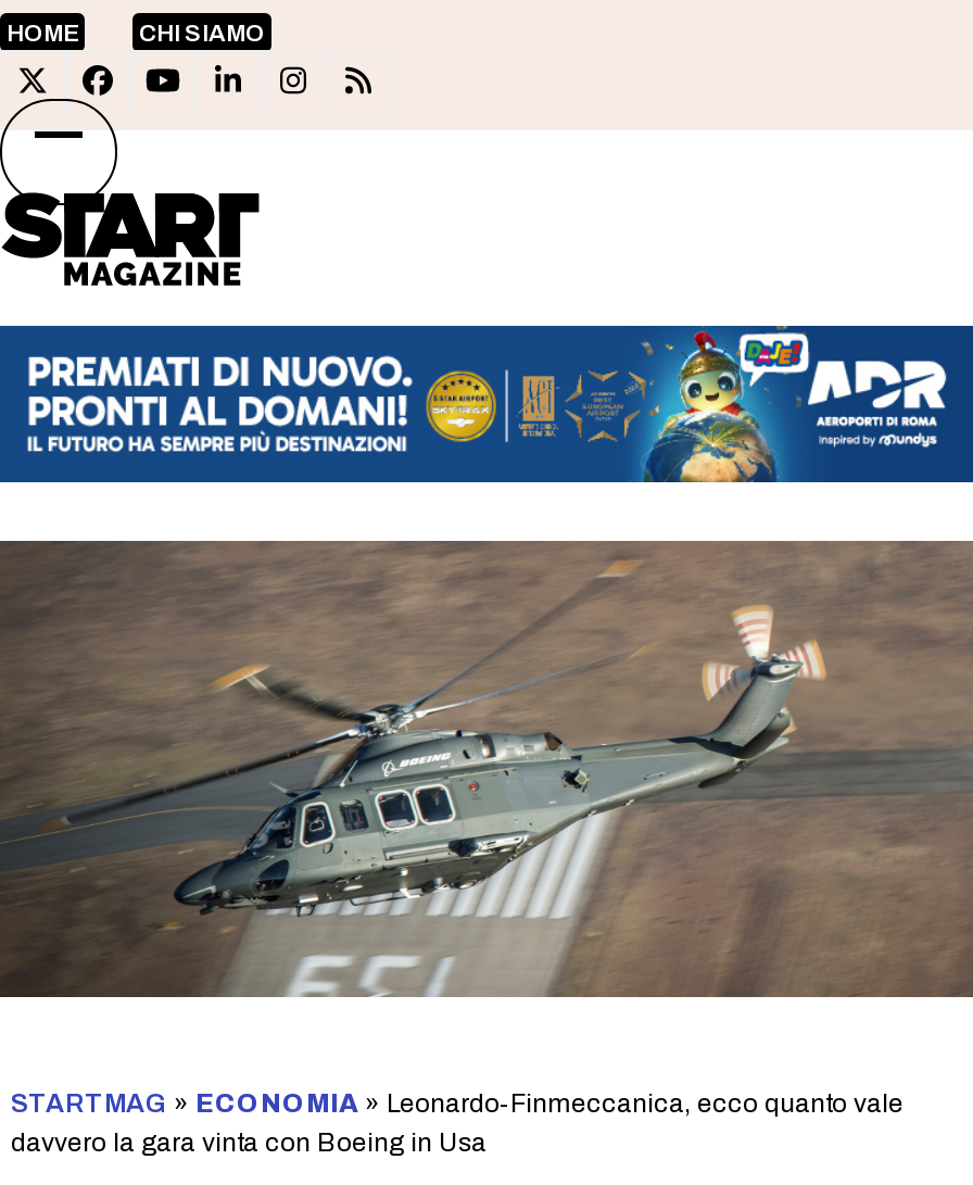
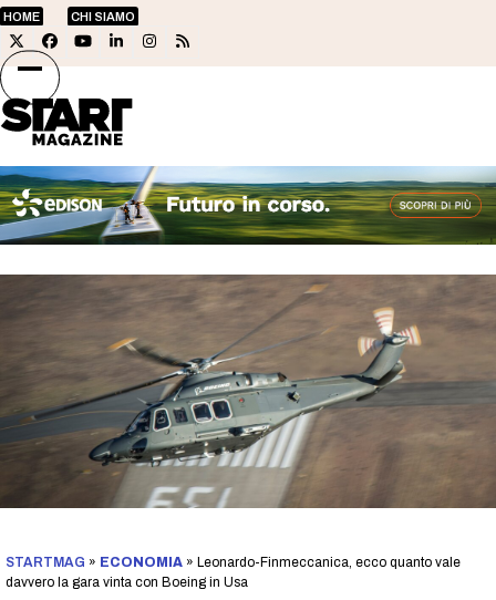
- [image]
+ [image]
